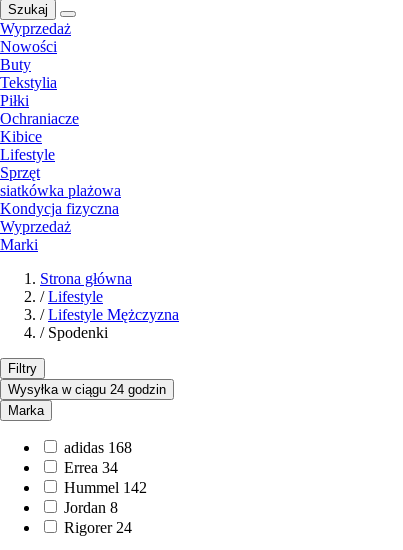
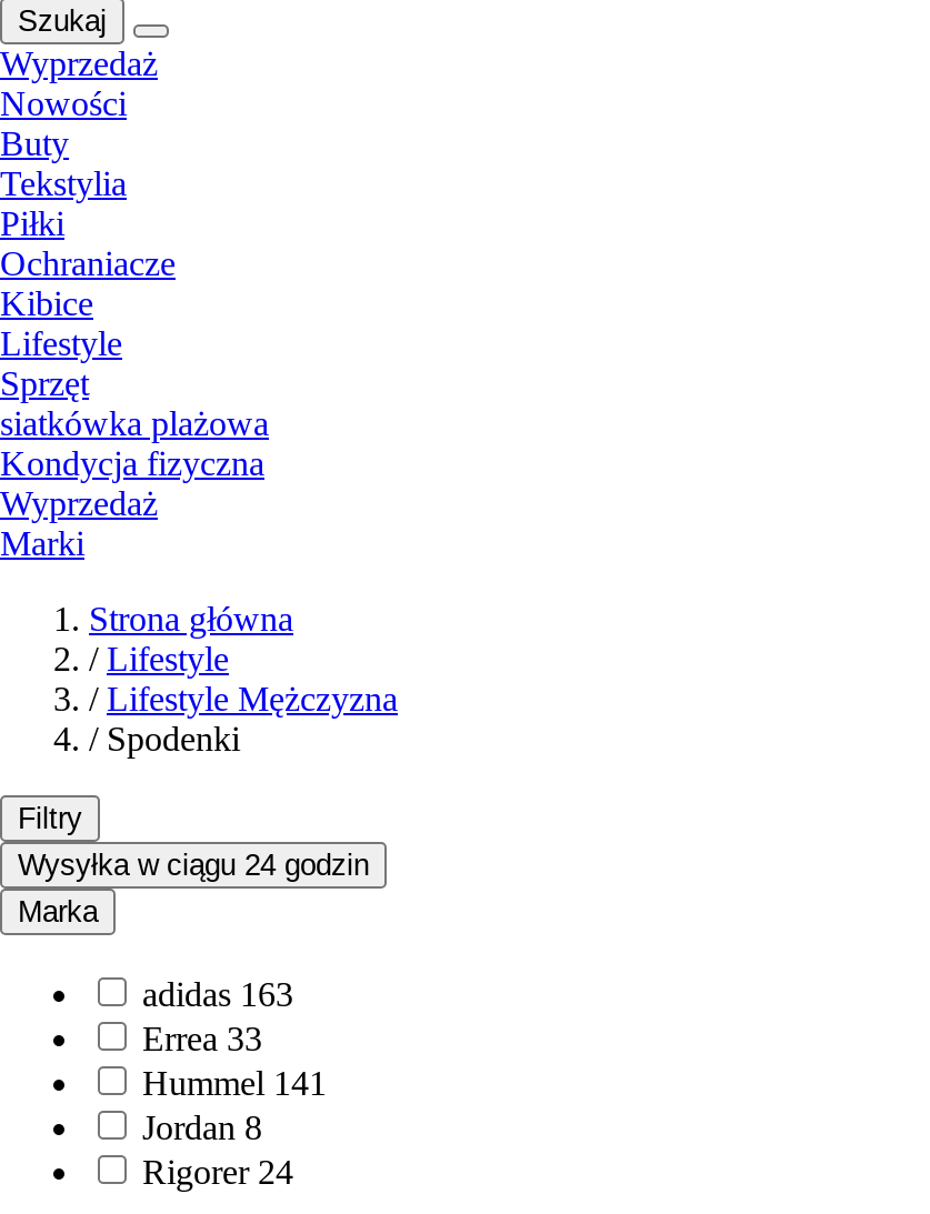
- adidas 168
+ adidas 163

- Errea 34
+ Errea 33

- Hummel 142
+ Hummel 141
